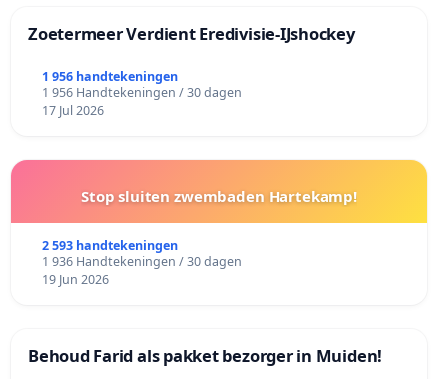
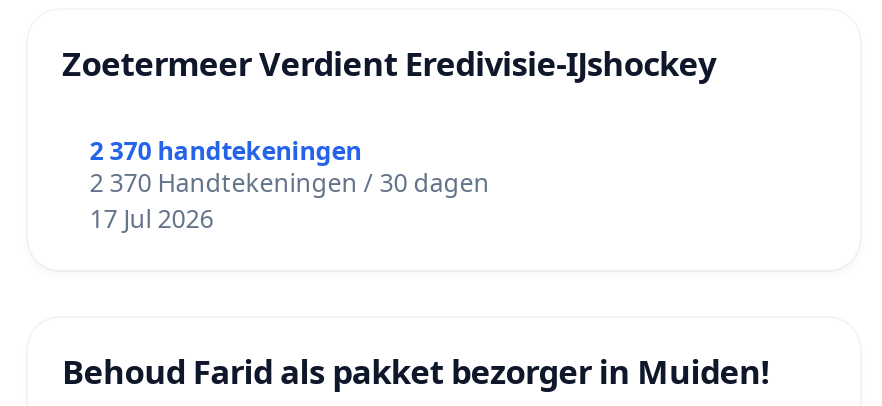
- 1 956 handtekeningen
+ 2 370 handtekeningen

- 1 956 Handtekeningen / 30 dagen
+ 2 370 Handtekeningen / 30 dagen

- Stop sluiten zwembaden Hartekamp!
- 2 593 handtekeningen
- 1 936 Handtekeningen / 30 dagen
- 19 Jun 2026
